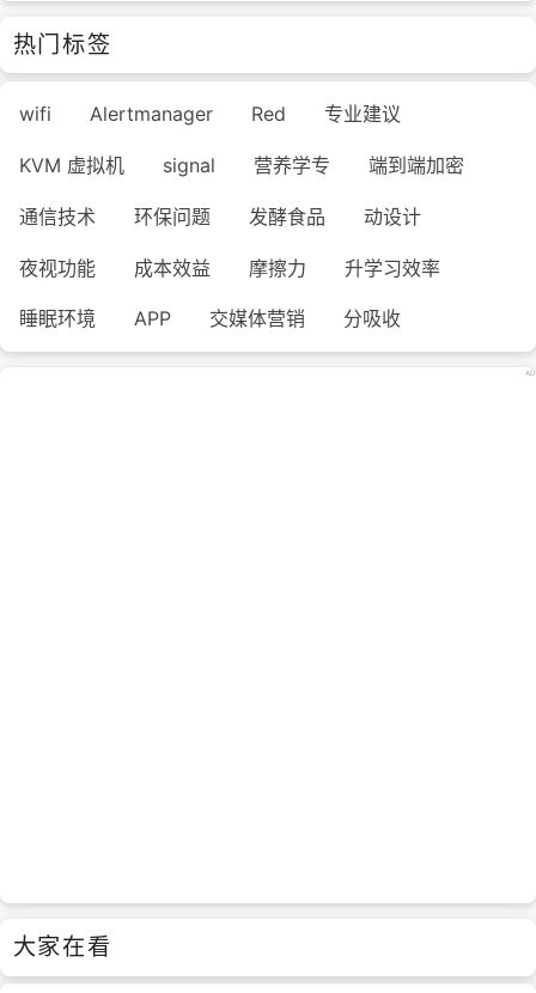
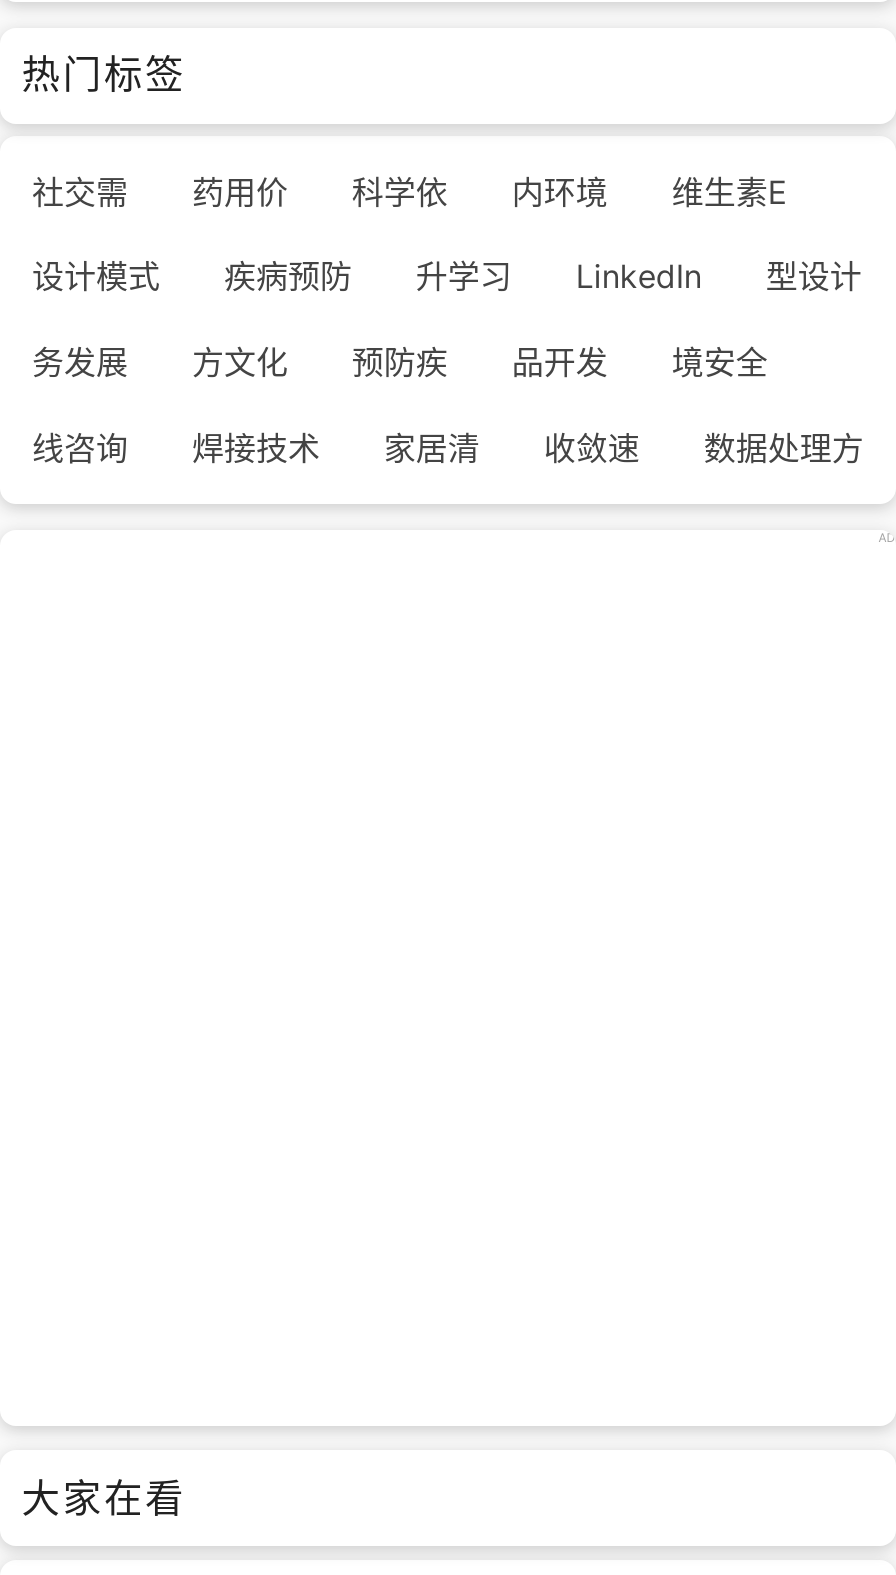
- wifi
- Alertmanager
- Red
- 专业建议
- KVM 虚拟机
- signal
- 营养学专
- 端到端加密
- 通信技术
- 环保问题
- 发酵食品
- 动设计
- 夜视功能
- 成本效益
- 摩擦力
- 升学习效率
- 睡眠环境
- APP
- 交媒体营销
- 分吸收
+ 社交需
+ 药用价
+ 科学依
+ 内环境
+ 维生素E
+ 设计模式
+ 疾病预防
+ 升学习
+ LinkedIn
+ 型设计
+ 务发展
+ 方文化
+ 预防疾
+ 品开发
+ 境安全
+ 线咨询
+ 焊接技术
+ 家居清
+ 收敛速
+ 数据处理方
